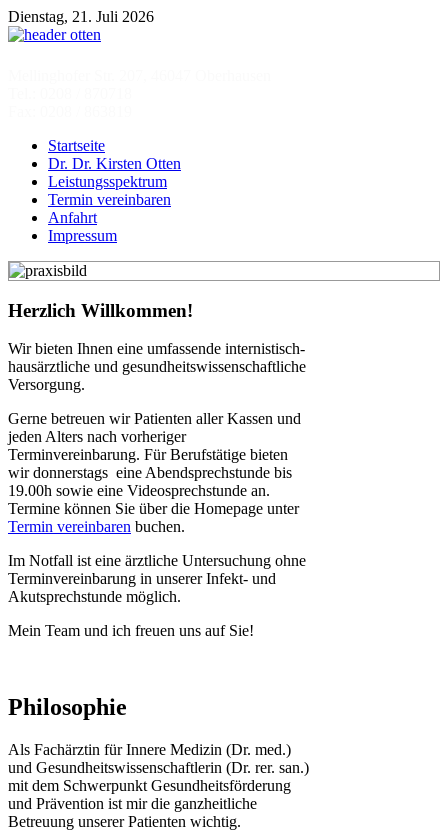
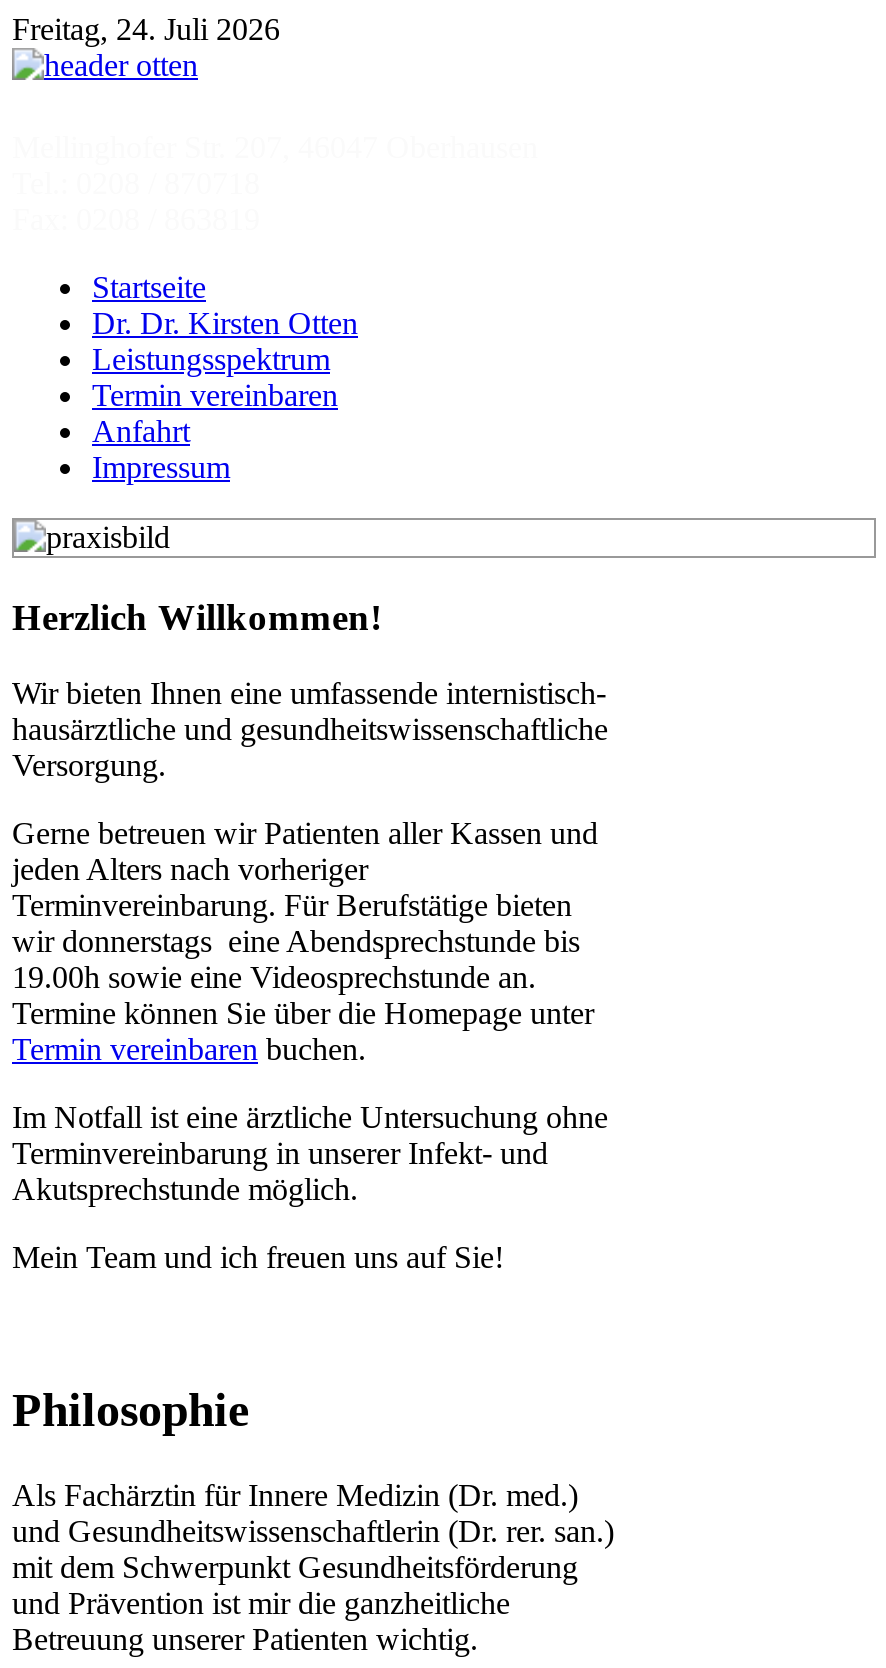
- Dienstag, 21. Juli 2026
+ Freitag, 24. Juli 2026
